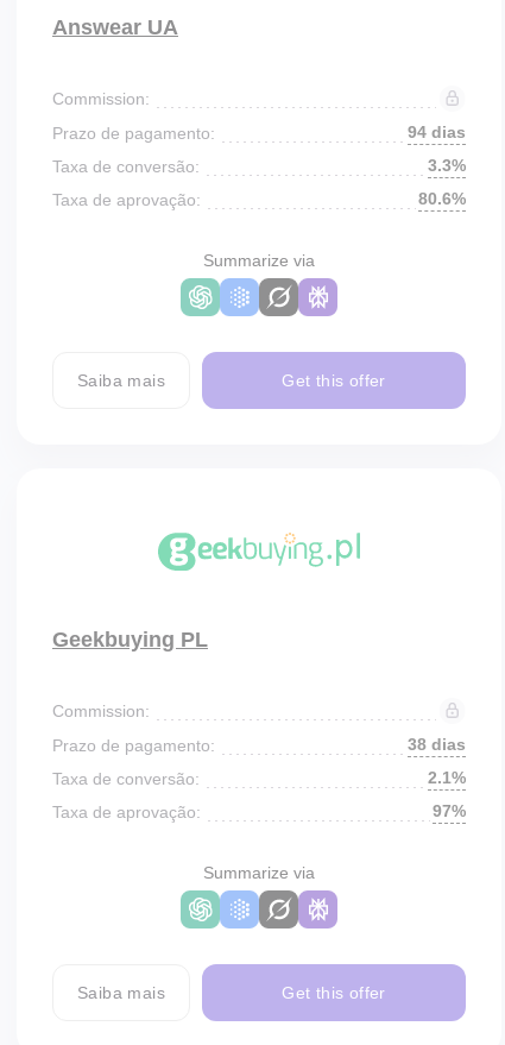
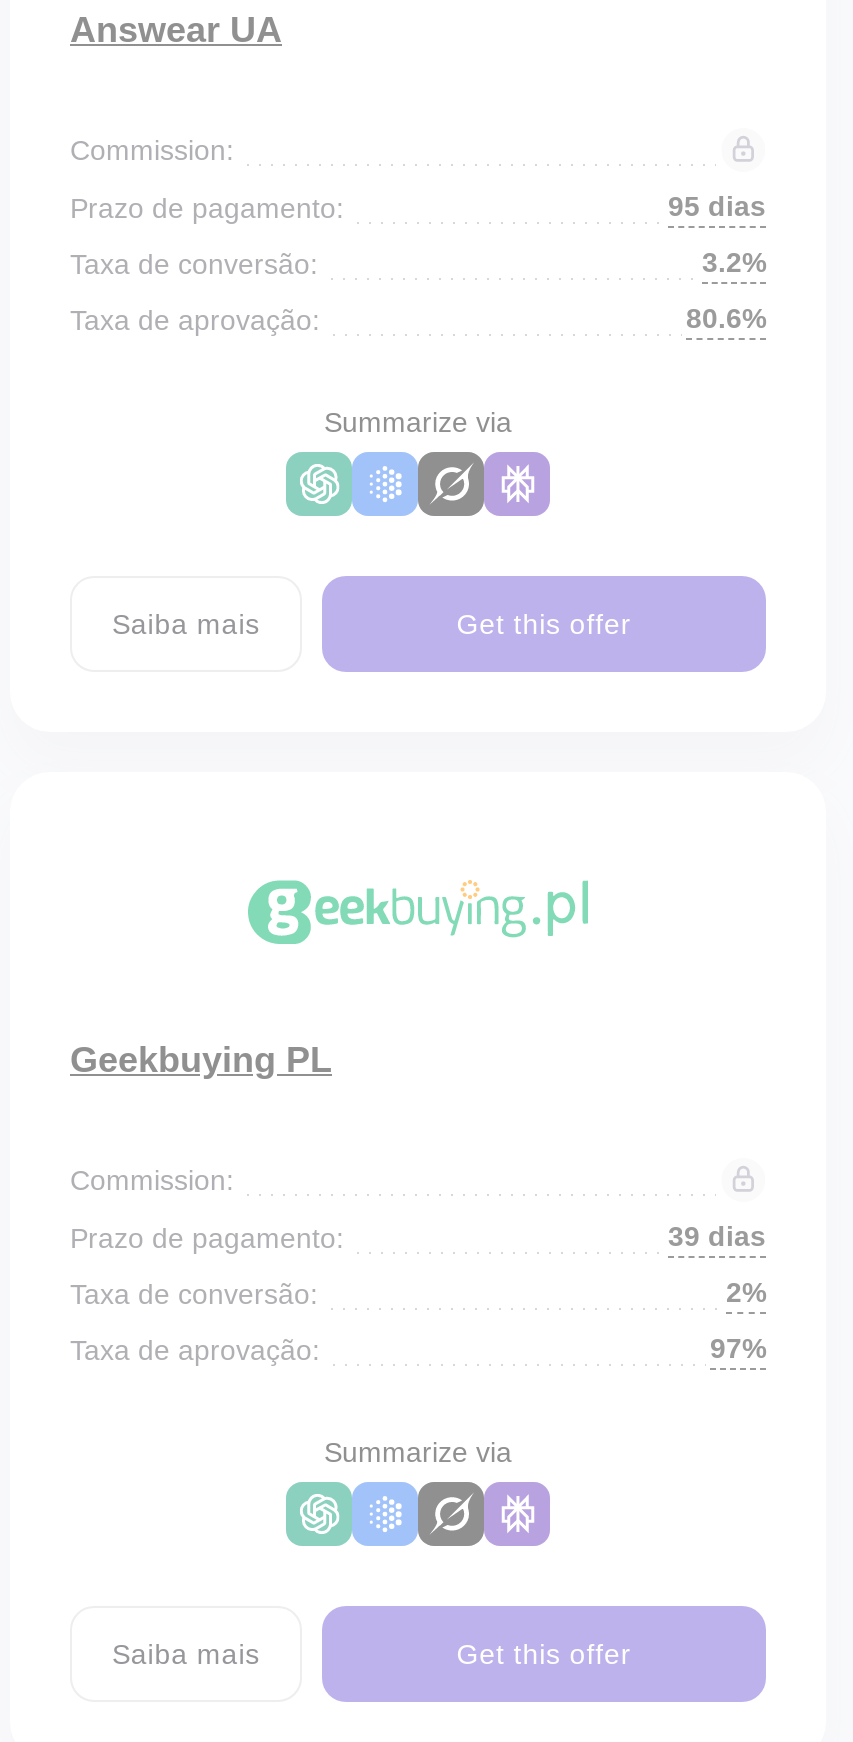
- 94 dias
+ 95 dias

- 3.3%
+ 3.2%

- 38 dias
+ 39 dias

- 2.1%
+ 2%
